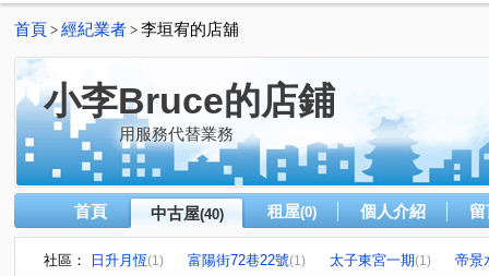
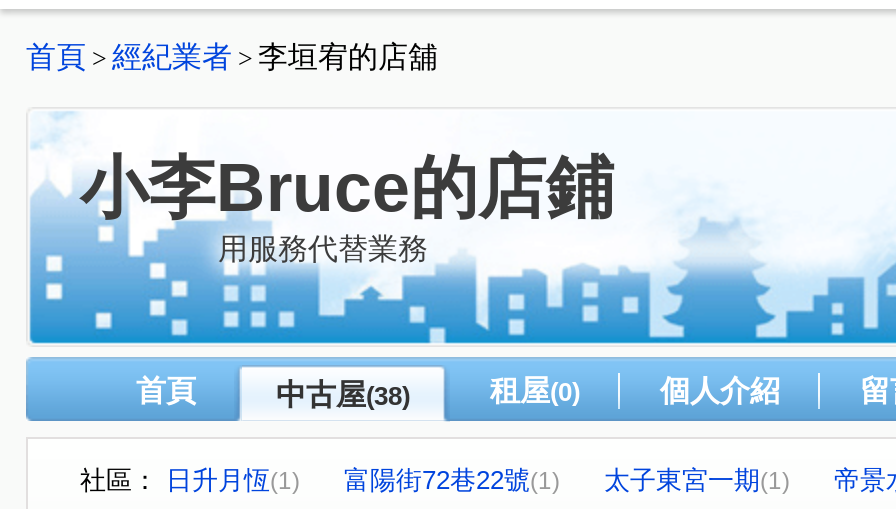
- 中古屋(40)
+ 中古屋(38)
